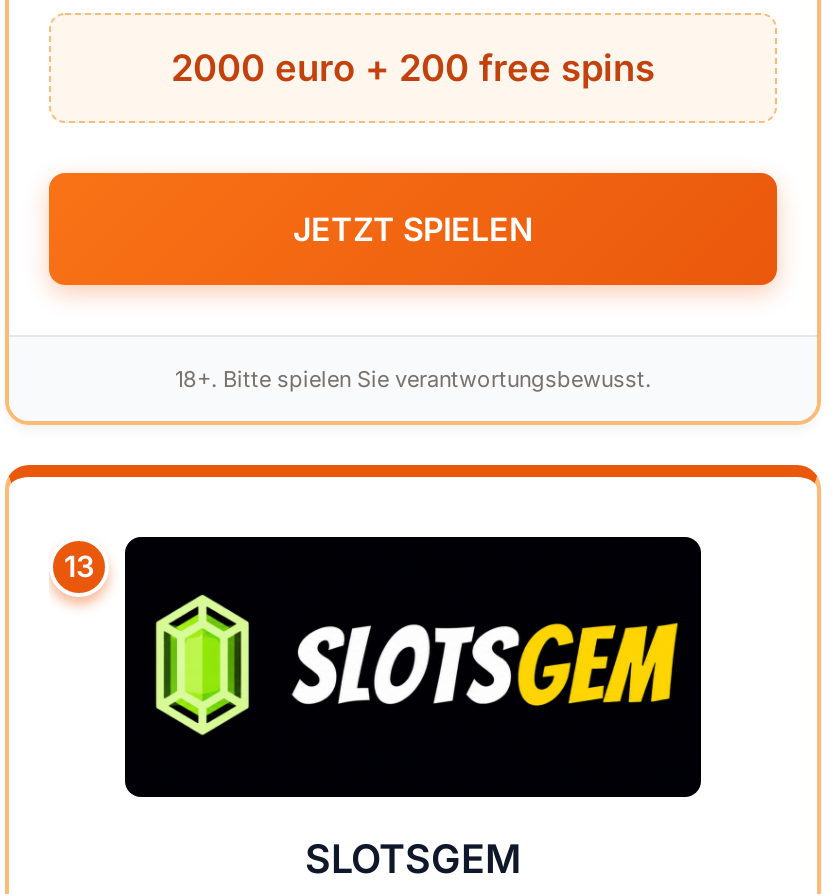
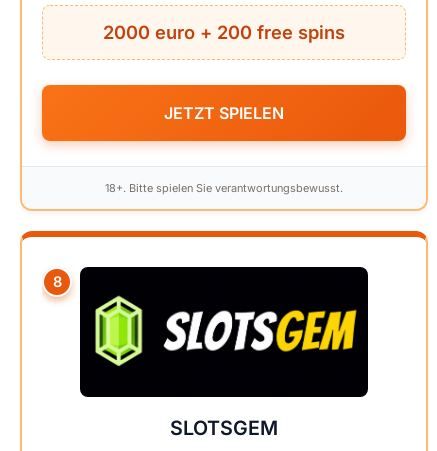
- 13
+ 8
